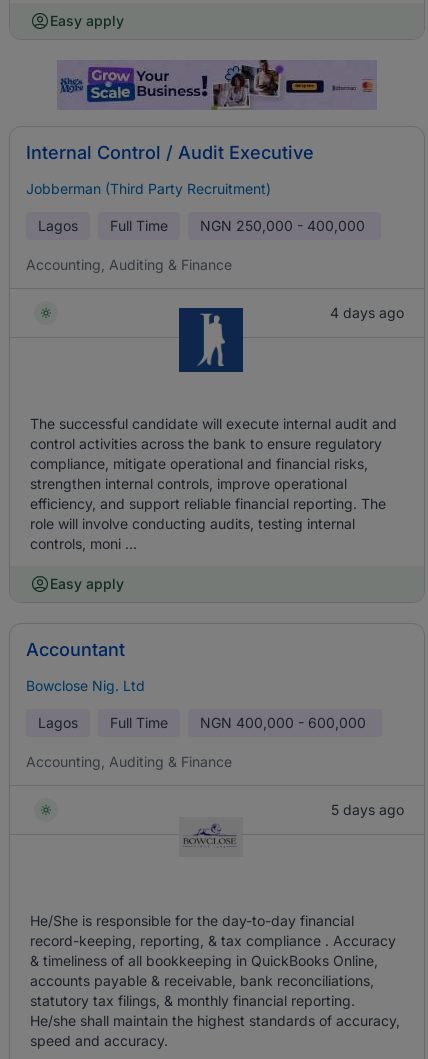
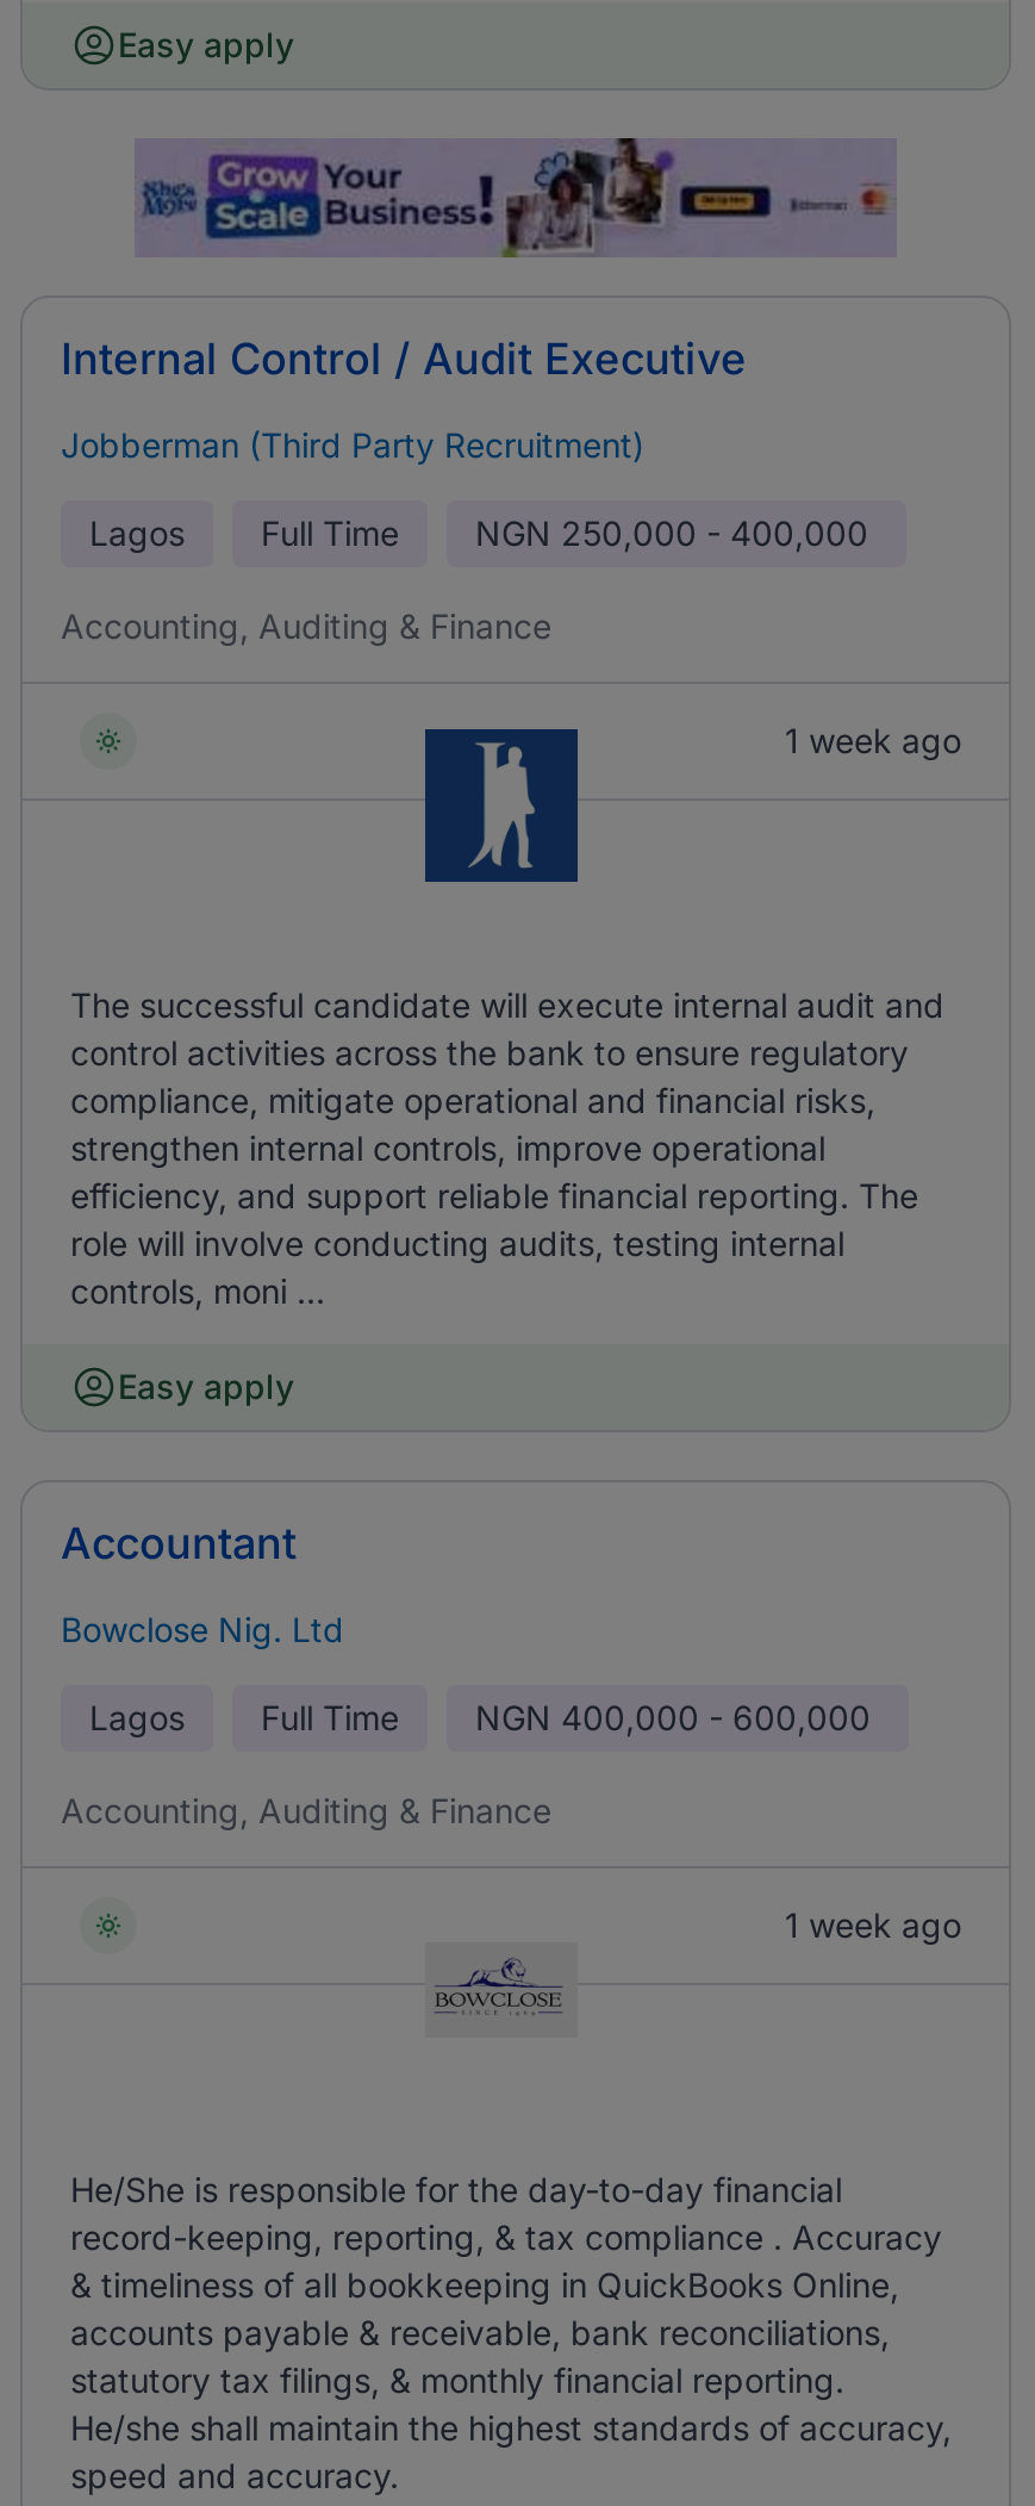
- 4 days ago
+ 1 week ago

- 5 days ago
+ 1 week ago
